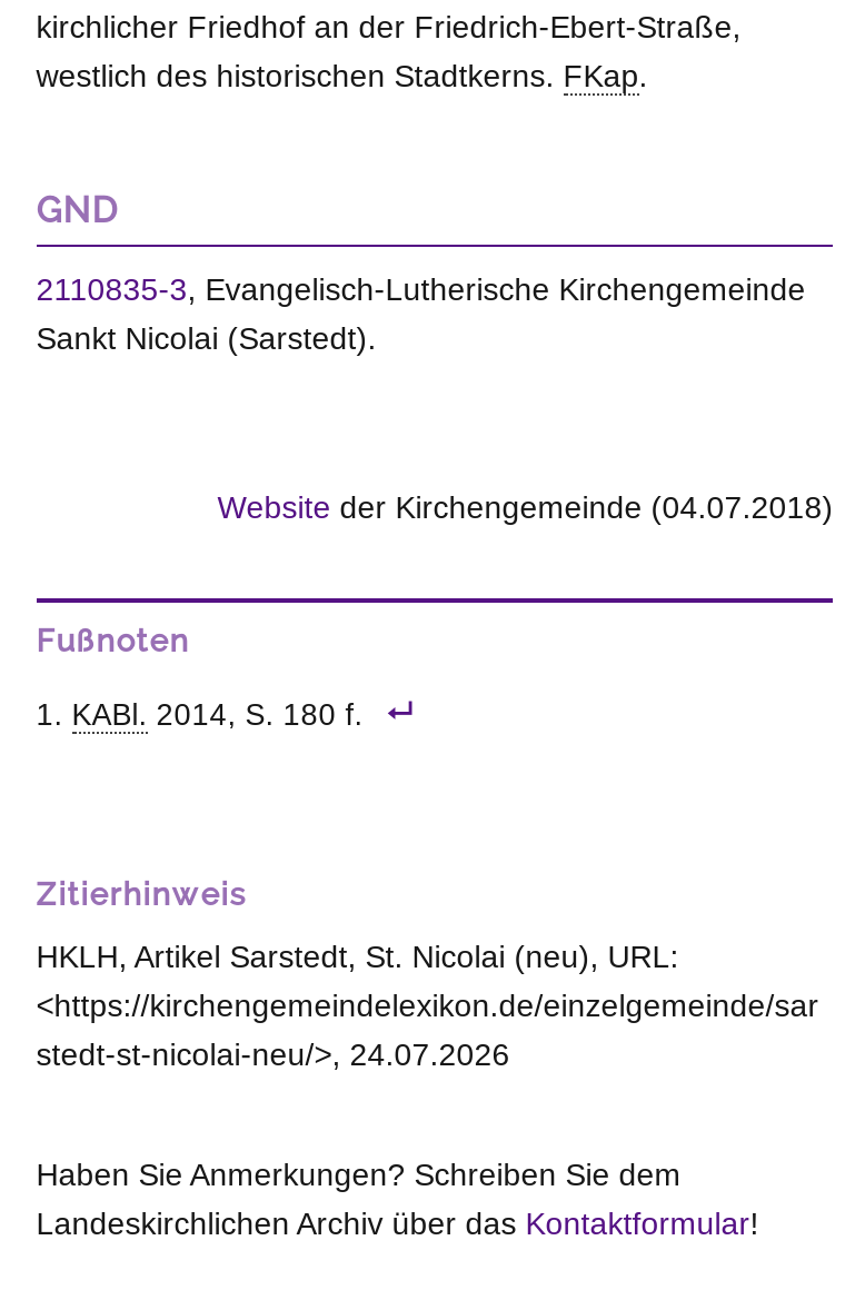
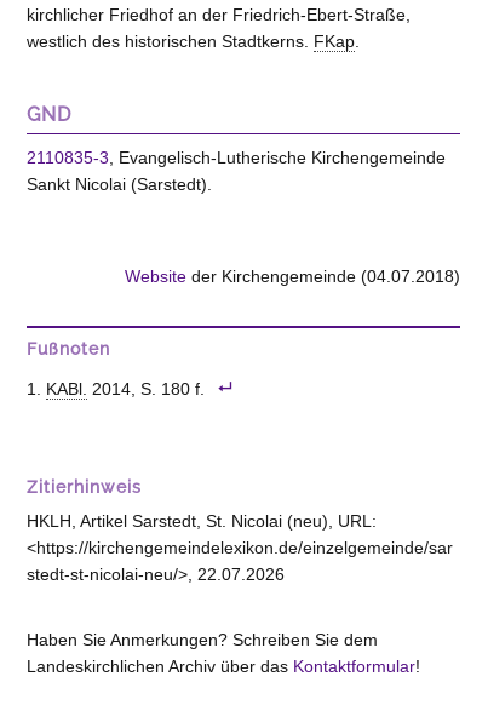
- stedt-st-nicolai-neu/>, 24.07.2026
+ stedt-st-nicolai-neu/>, 22.07.2026
